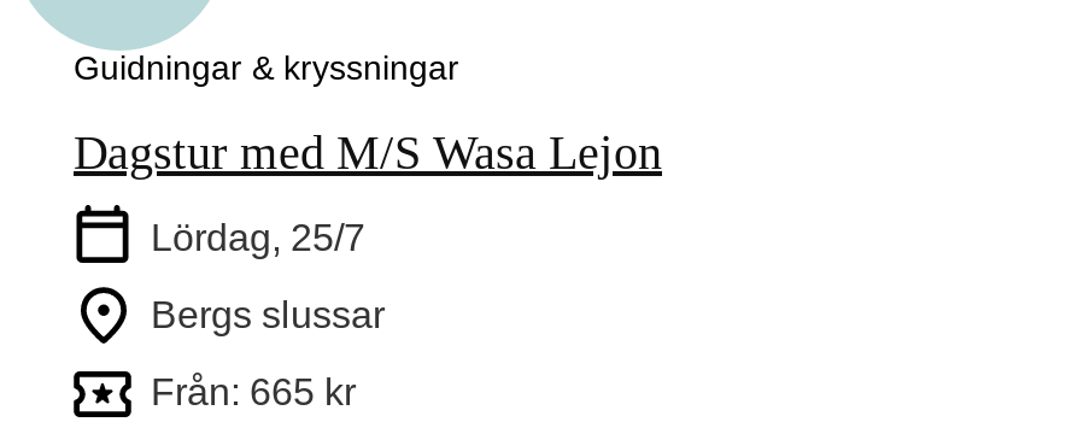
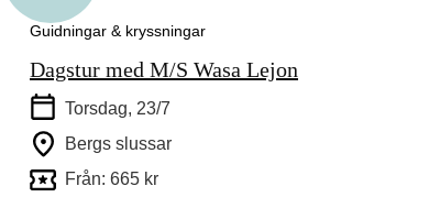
- Lördag, 25/7
+ Torsdag, 23/7
